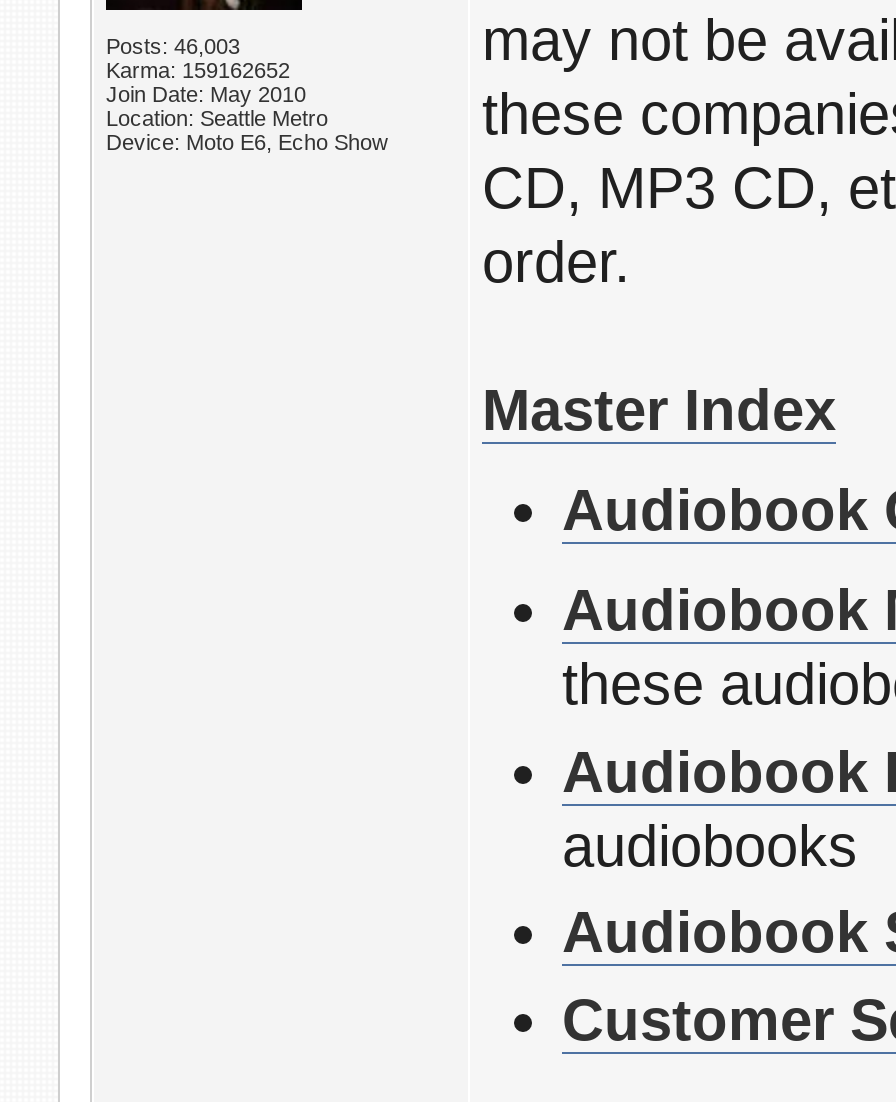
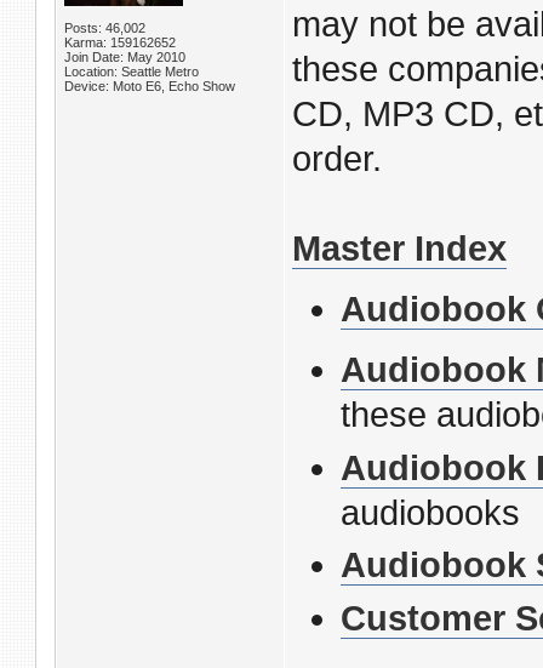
- Posts: 46,003
+ Posts: 46,002
